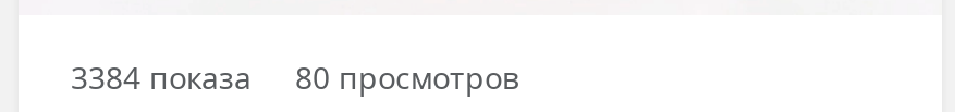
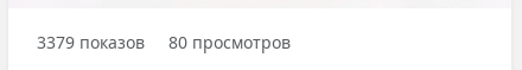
- 3384 показа 80 просмотров
+ 3379 показов 80 просмотров
